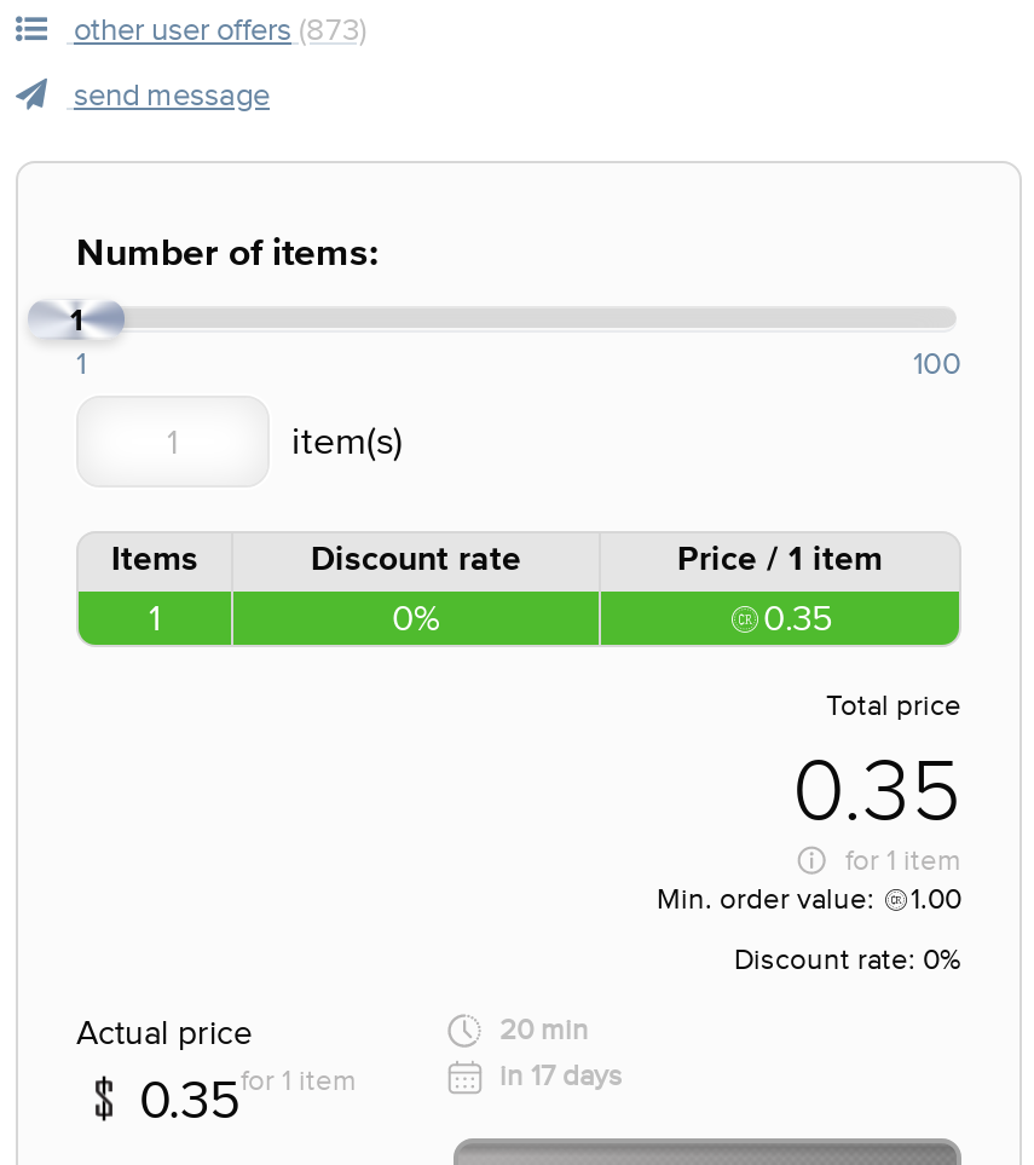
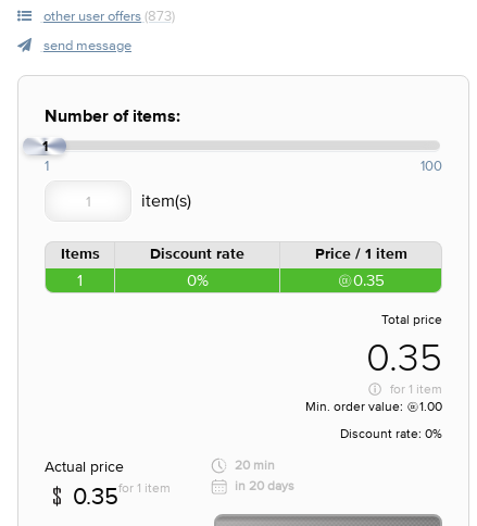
- in 17 days
+ in 20 days
